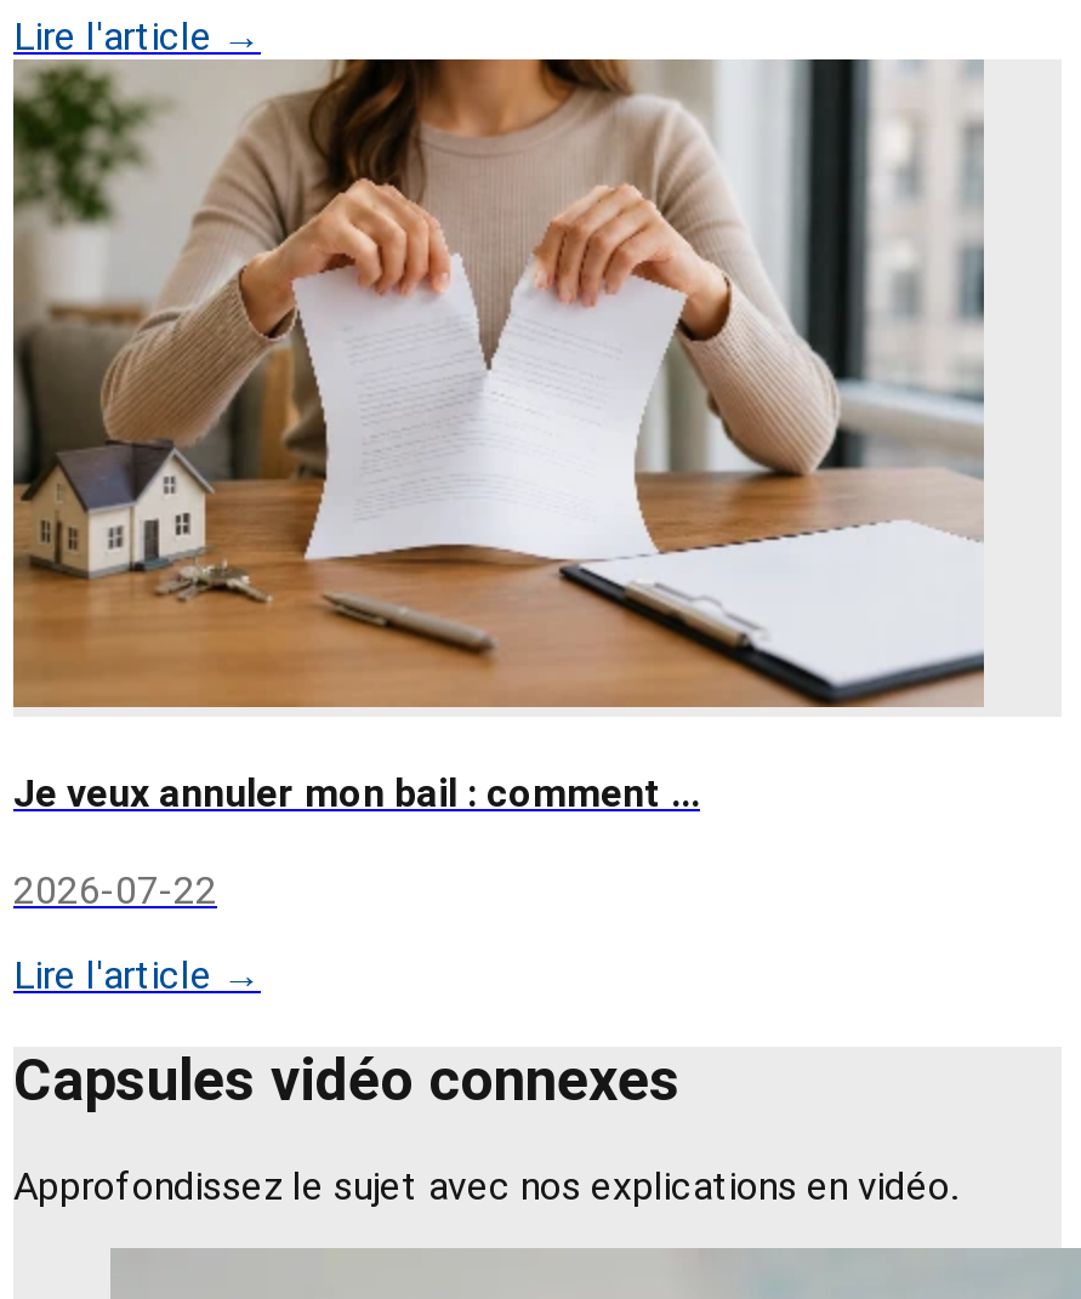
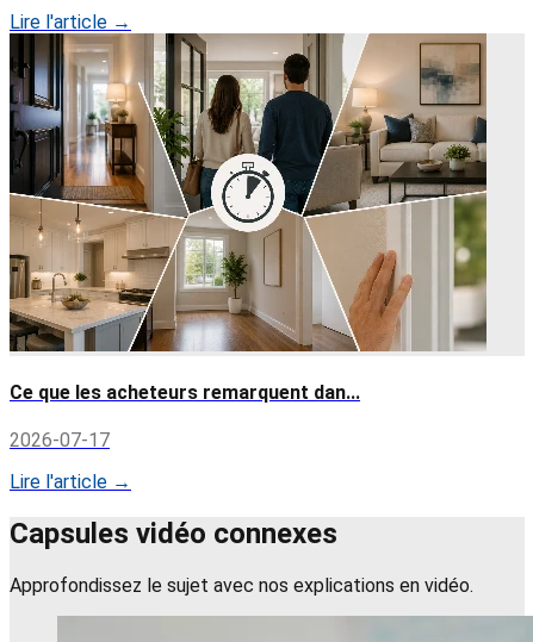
- [image]
- Je veux annuler mon bail : comment ...
+ [image]
+ Ce que les acheteurs remarquent dan...

- 2026-07-22
+ 2026-07-17
